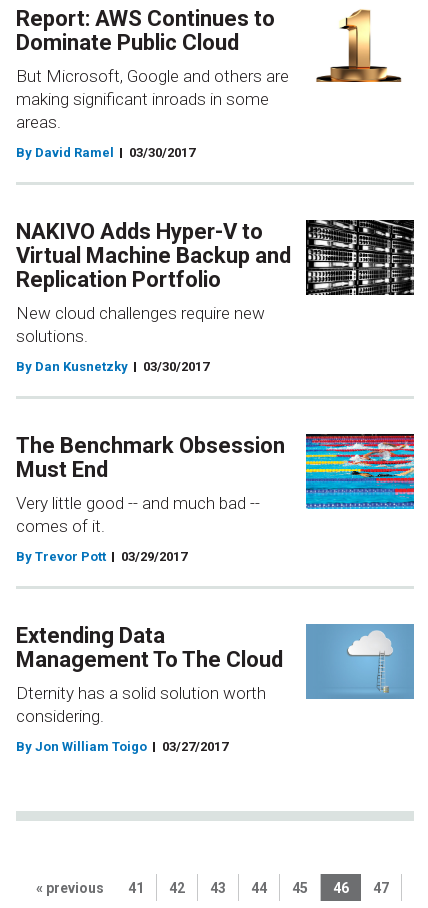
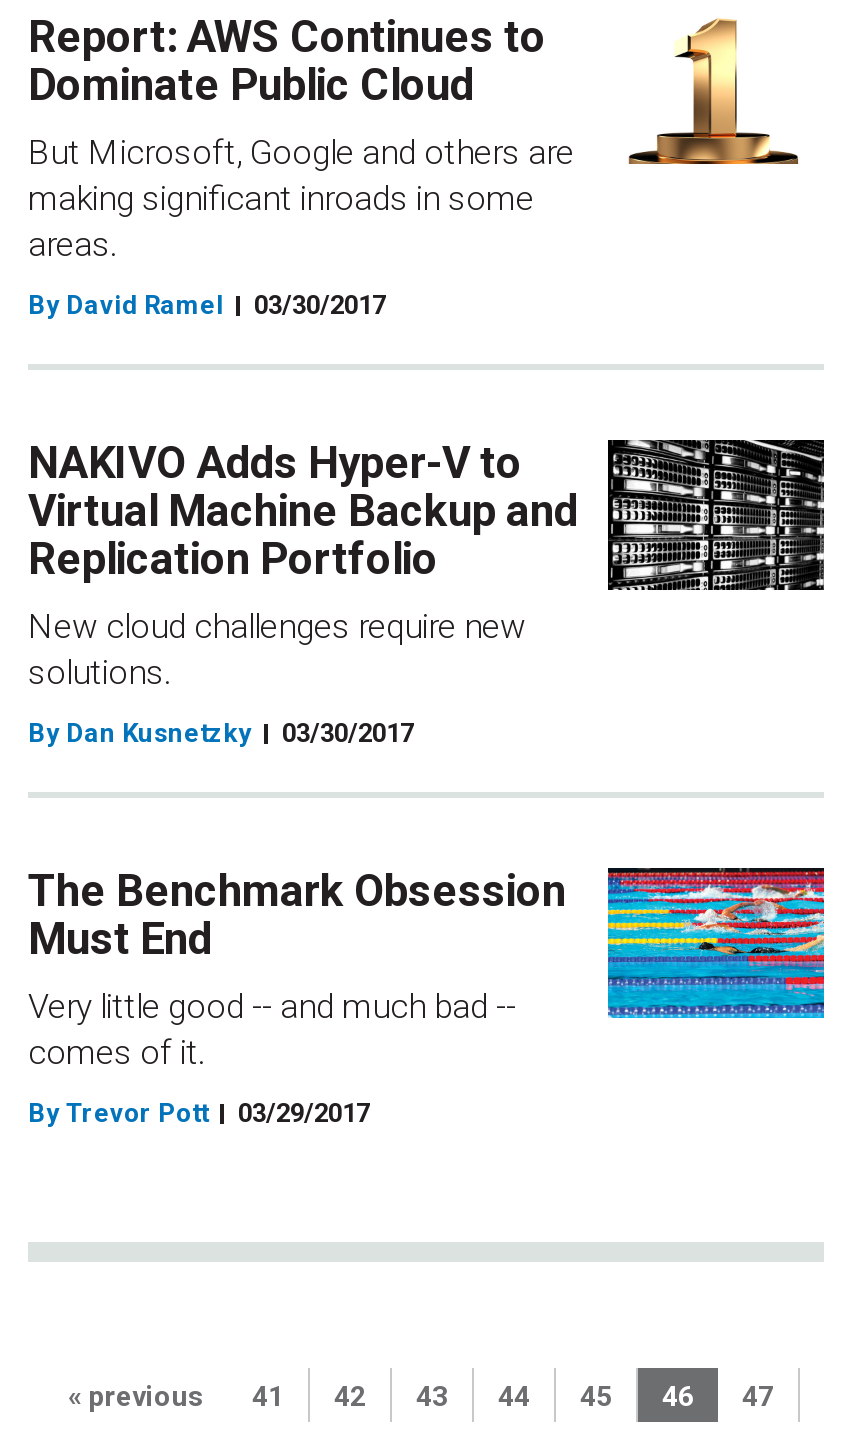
- [image]
- Extending Data
- Management To The Cloud
- Dternity has a solid solution worth
- considering.
- By Jon William Toigo
- 03/27/2017
